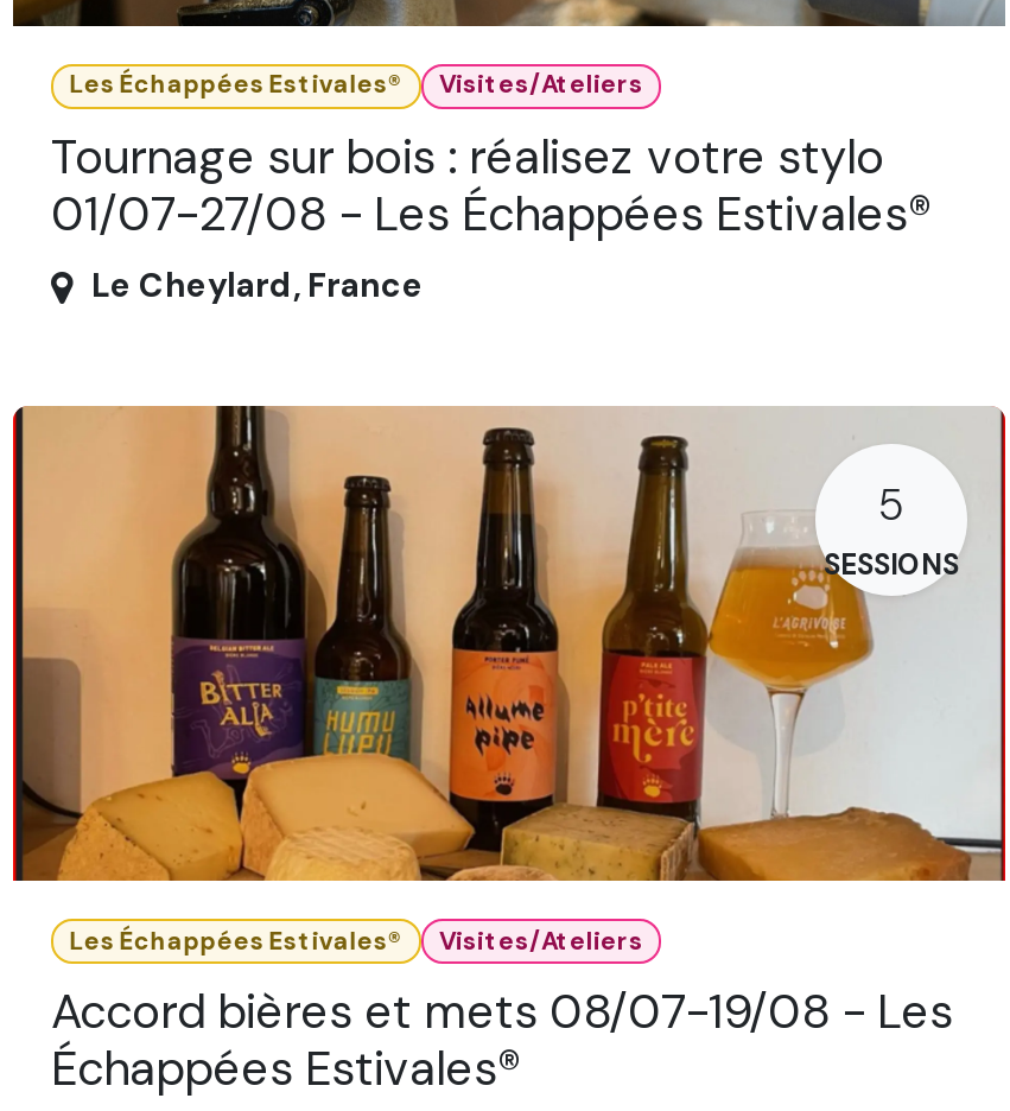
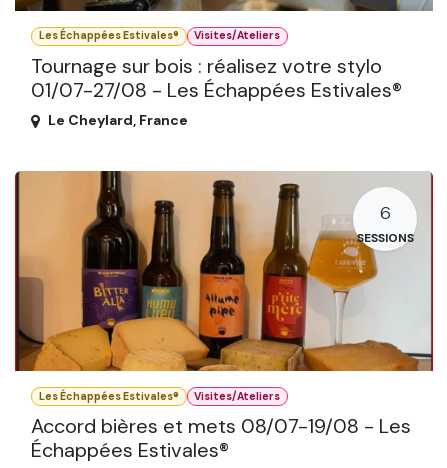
- 5
+ 6
